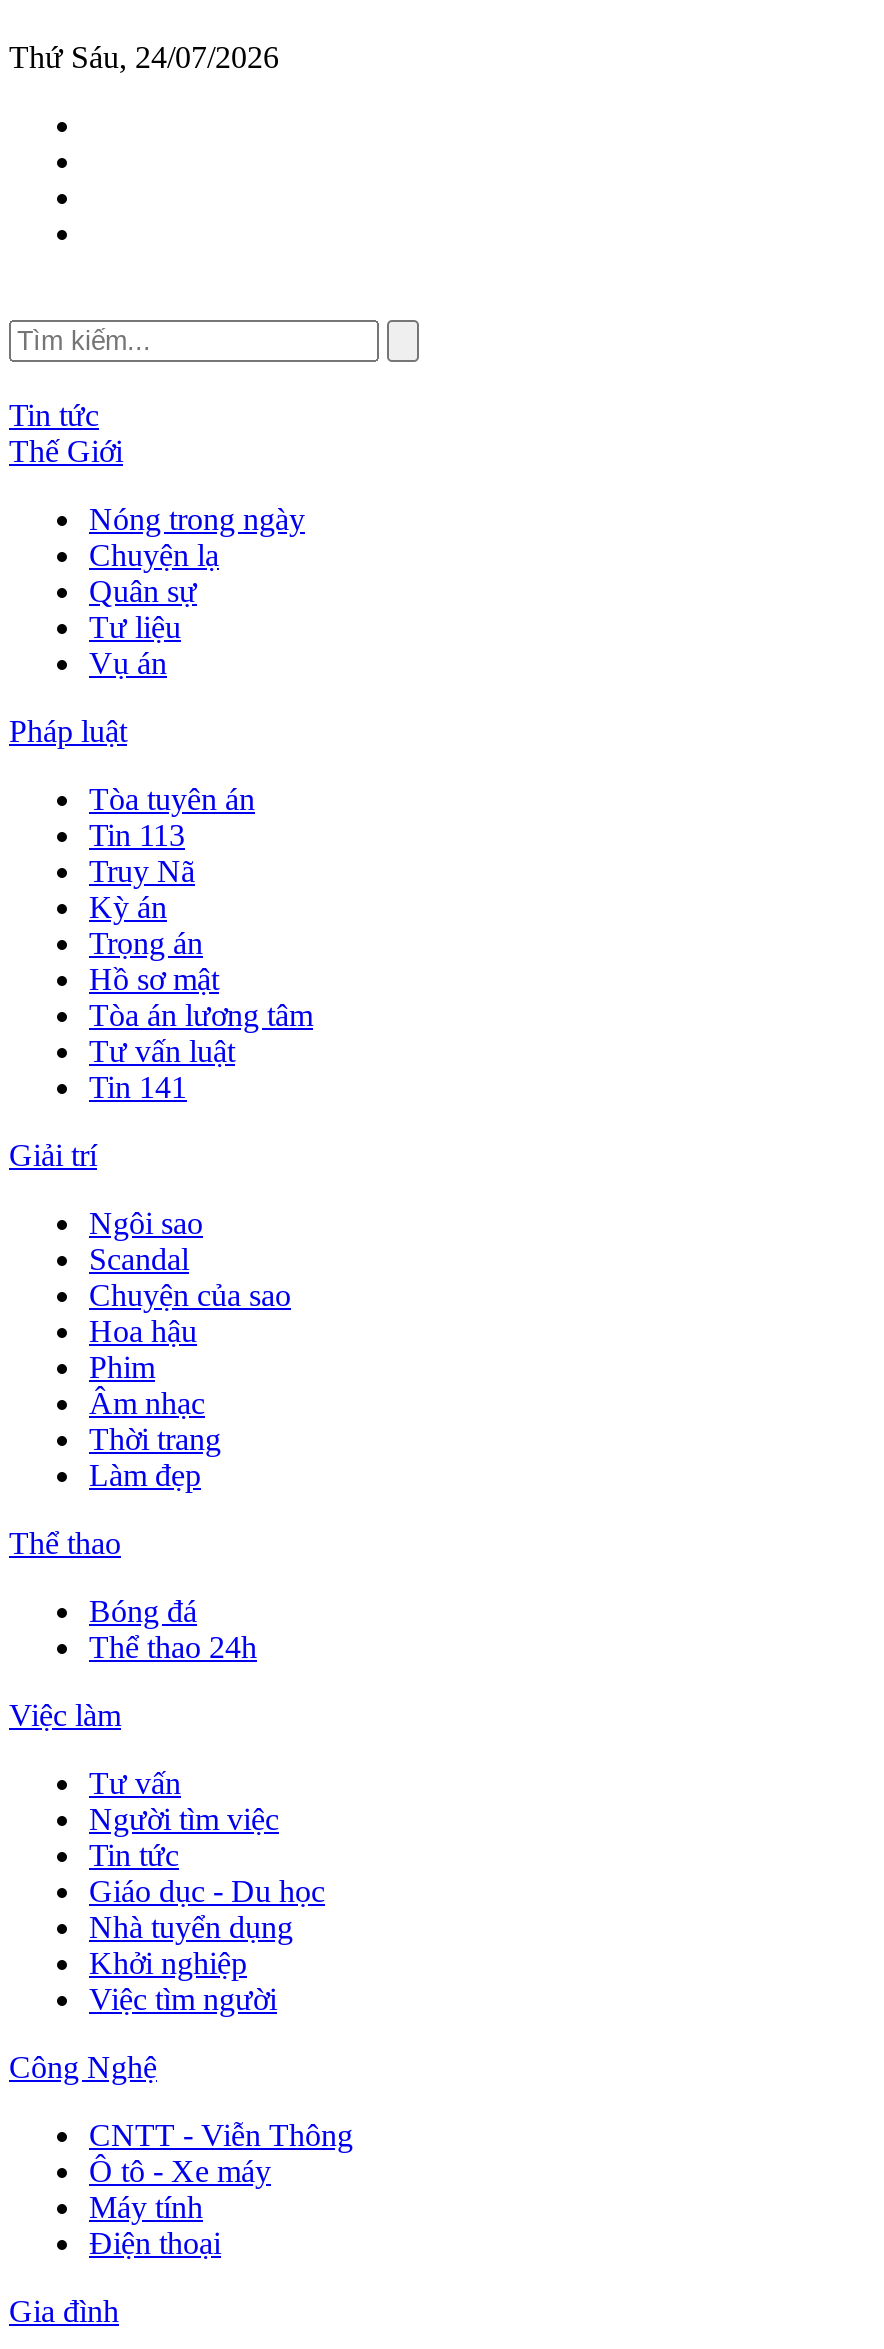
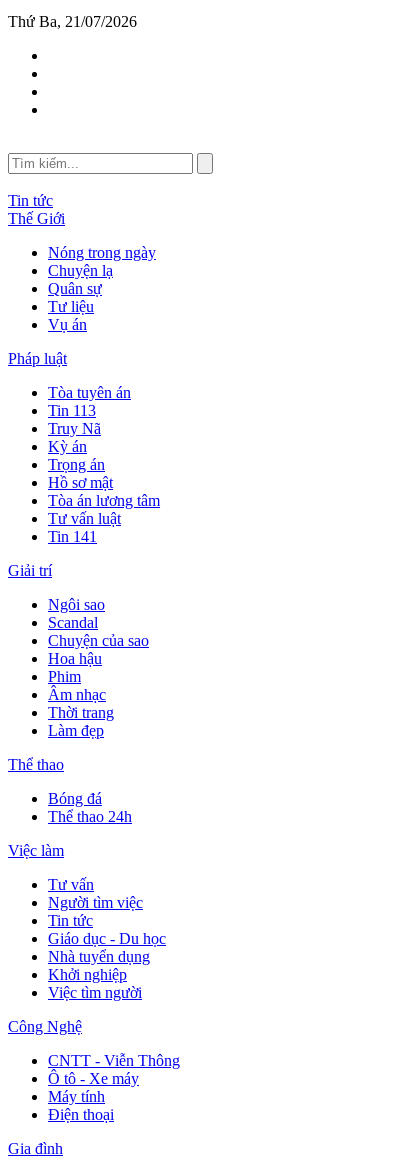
- Thứ Sáu, 24/07/2026
+ Thứ Ba, 21/07/2026
